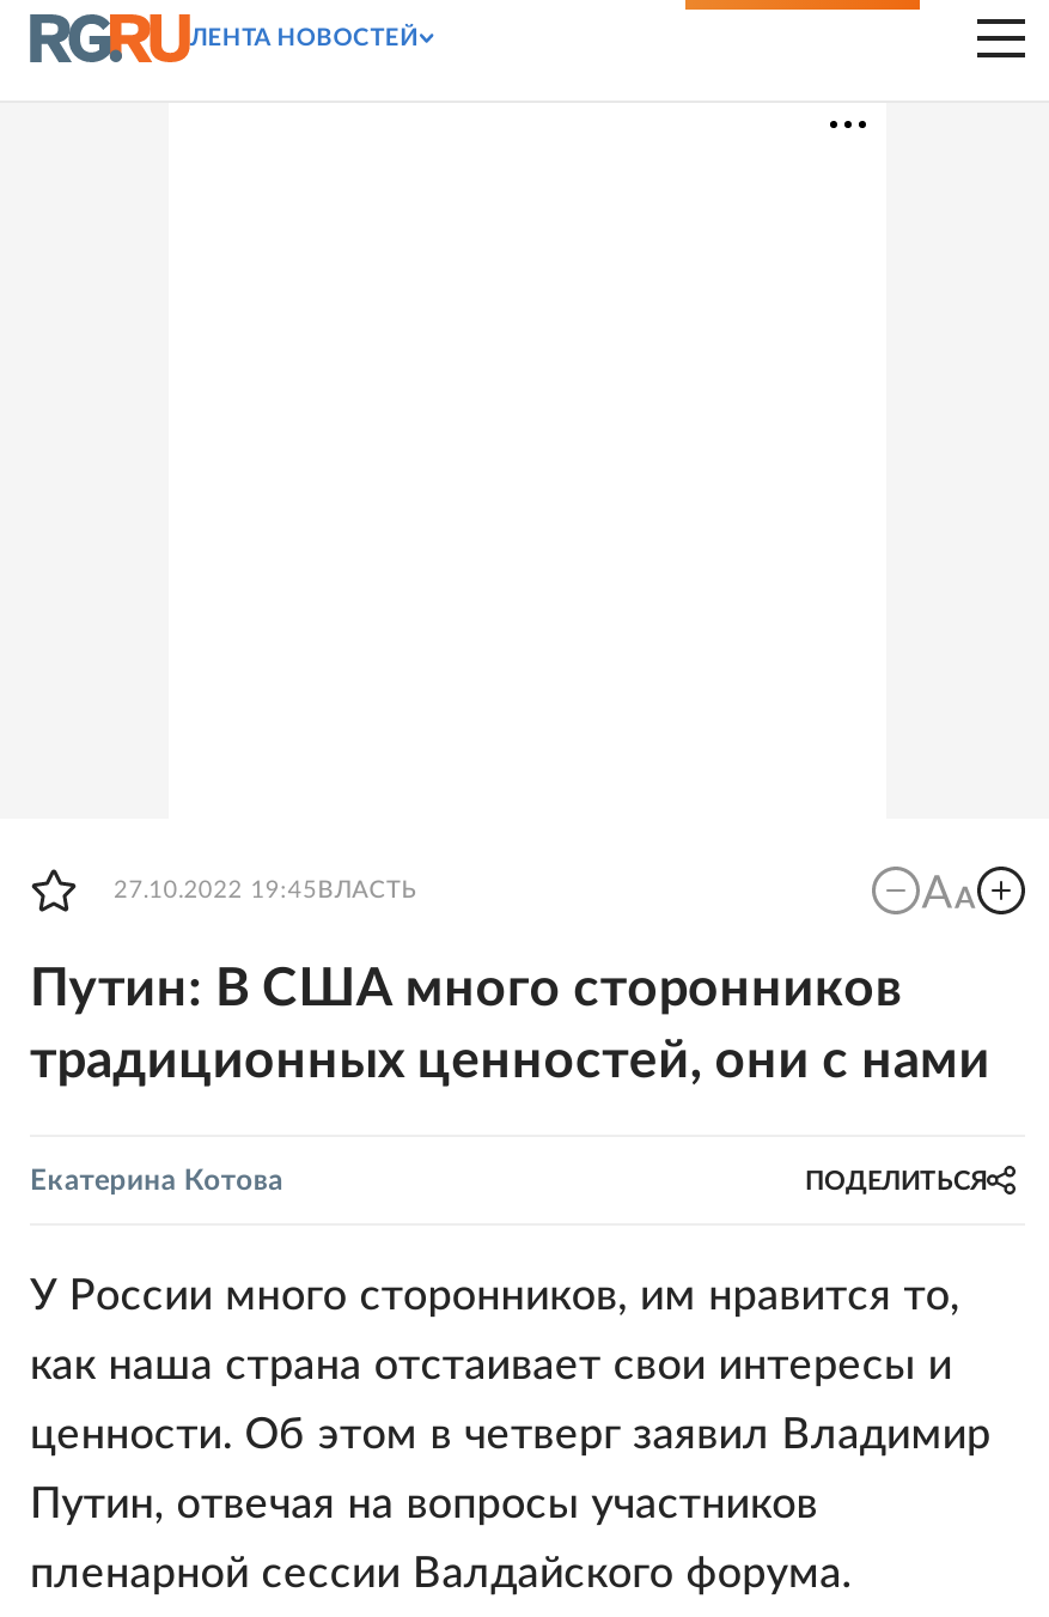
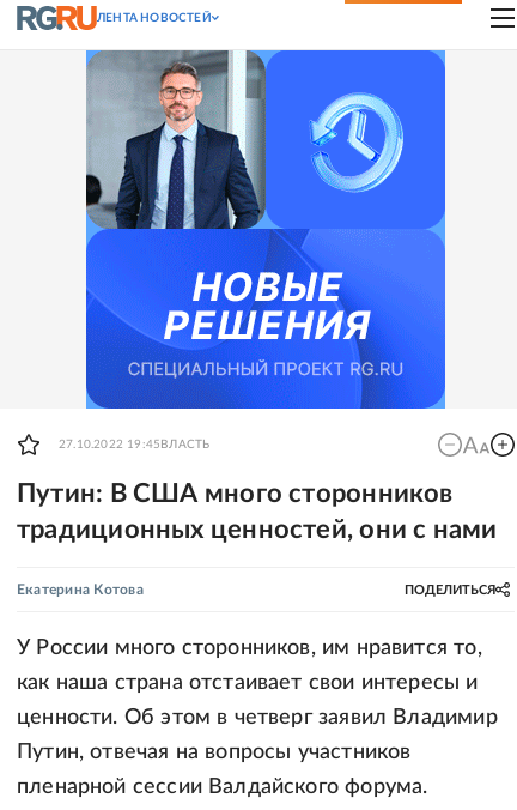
+ [image]
